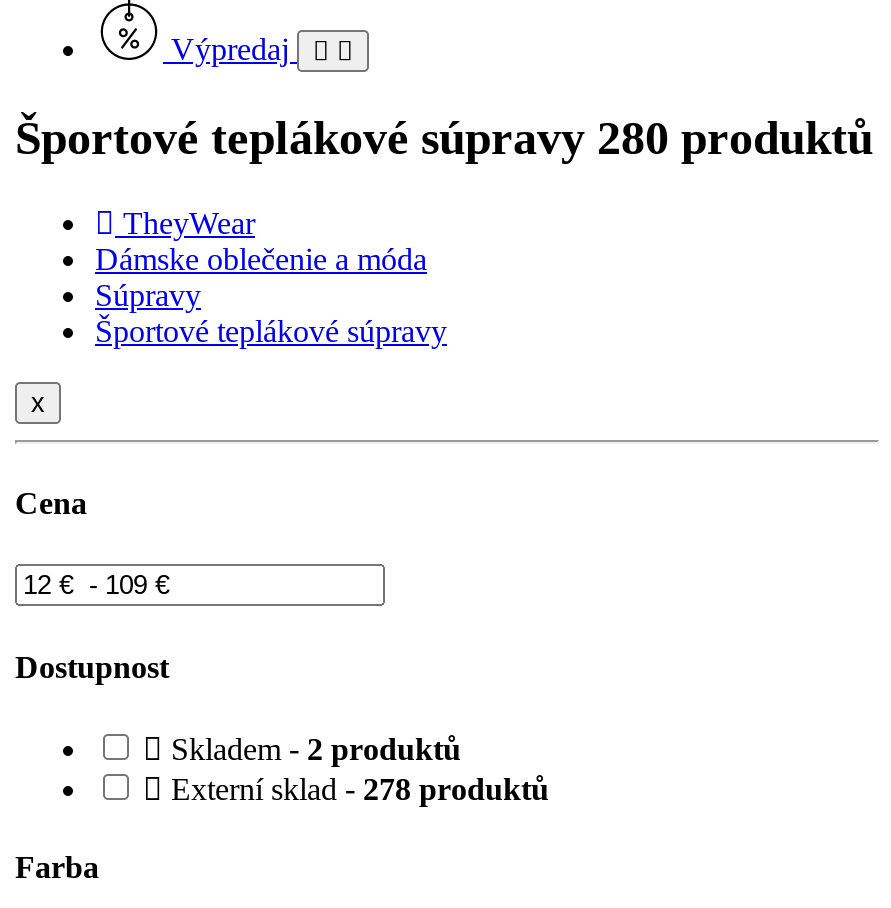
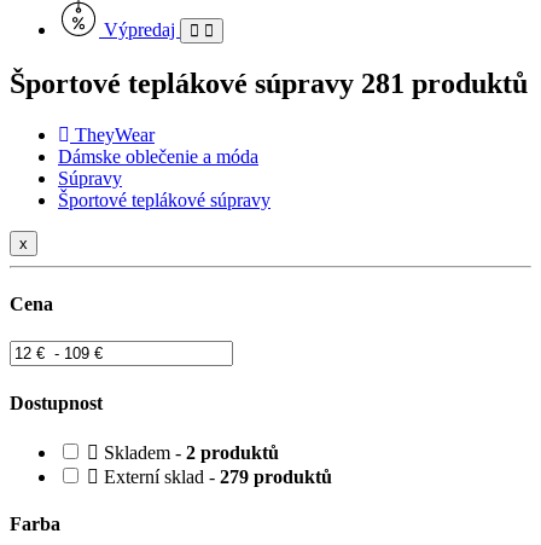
- Športové teplákové súpravy 280 produktů
+ Športové teplákové súpravy 281 produktů

- Externí sklad - 278 produktů
+ Externí sklad - 279 produktů
